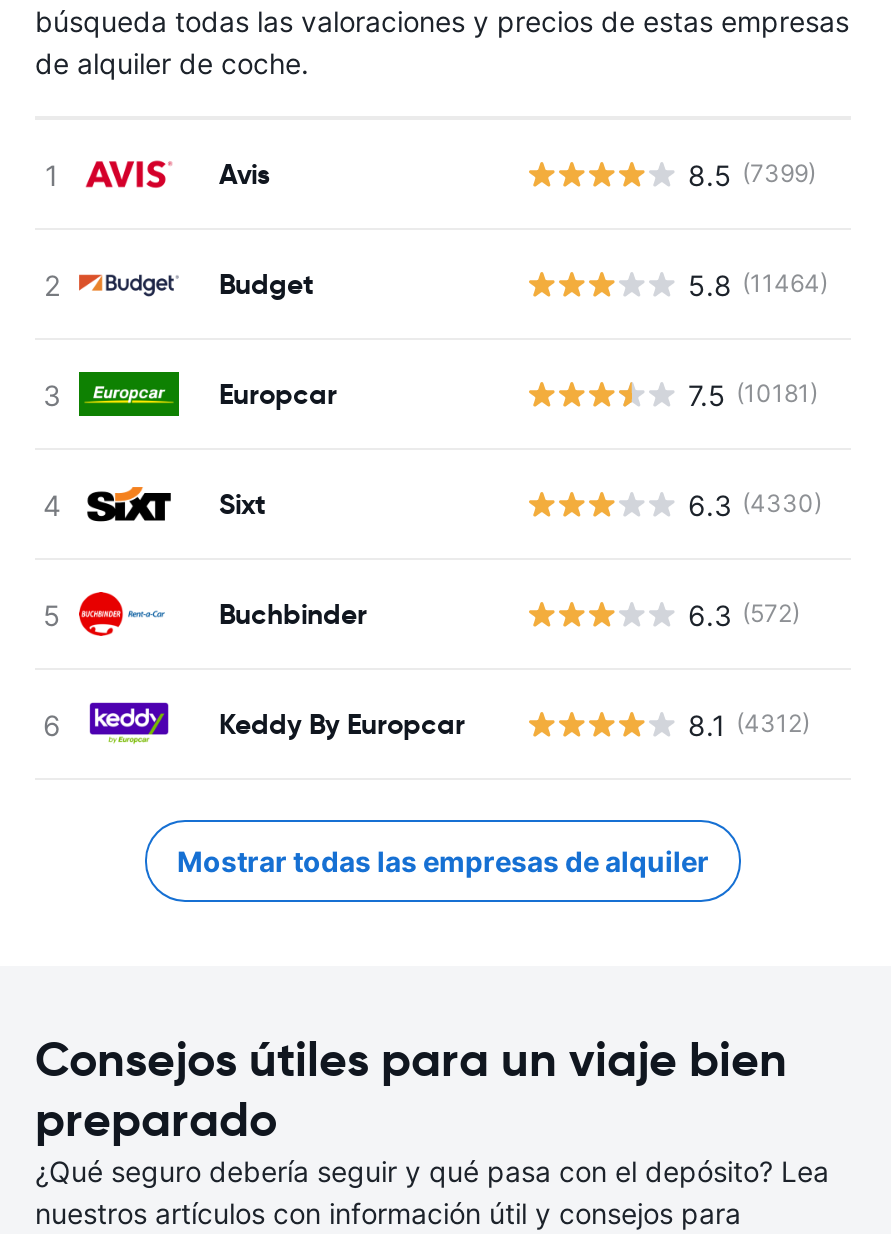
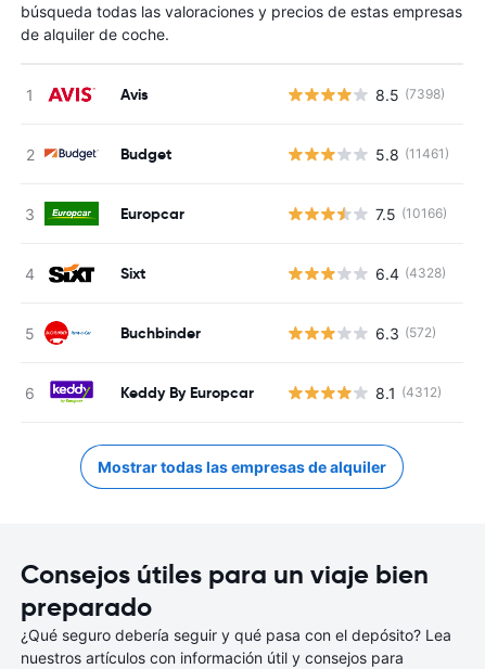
- 8.5 (7399)
+ 8.5 (7398)

- 5.8 (11464)
+ 5.8 (11461)

- 7.5 (10181)
+ 7.5 (10166)

- 6.3 (4330)
+ 6.4 (4328)
